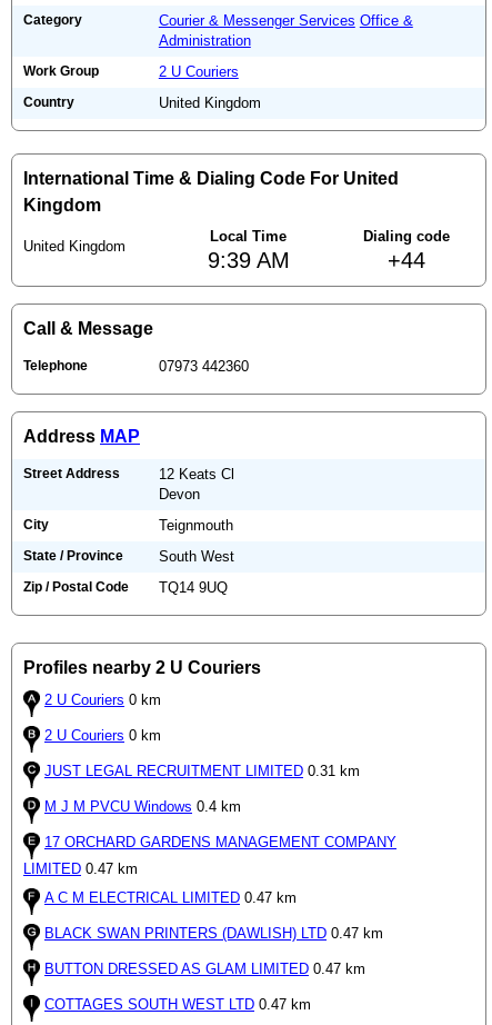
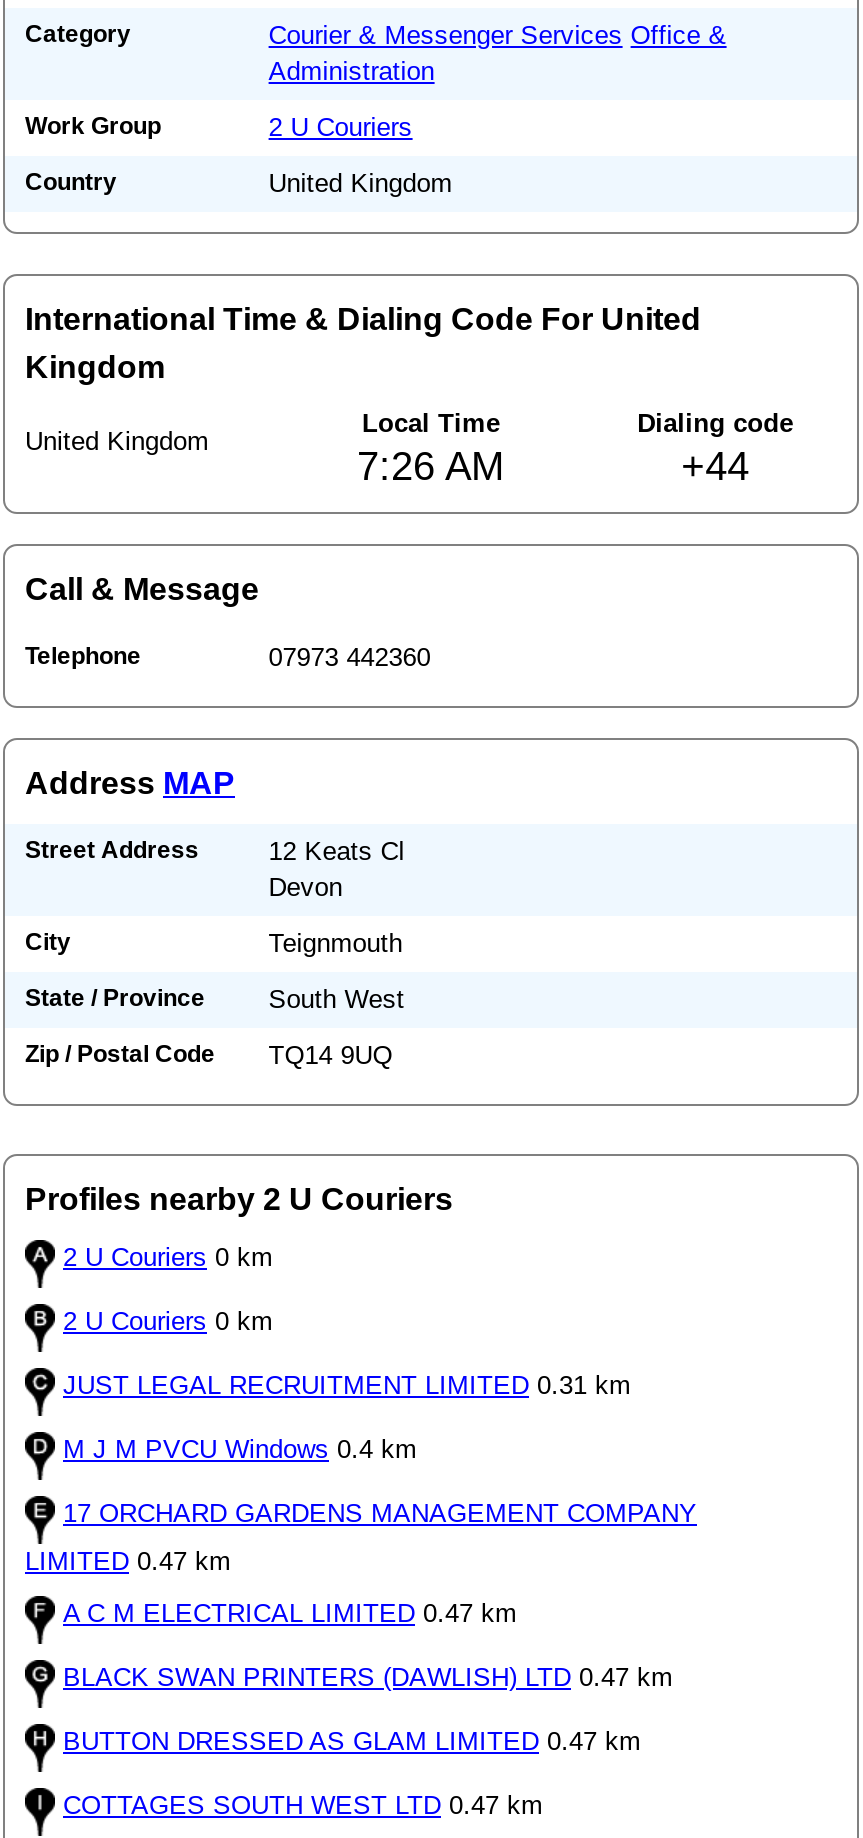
- 9:39 AM
+ 7:26 AM
